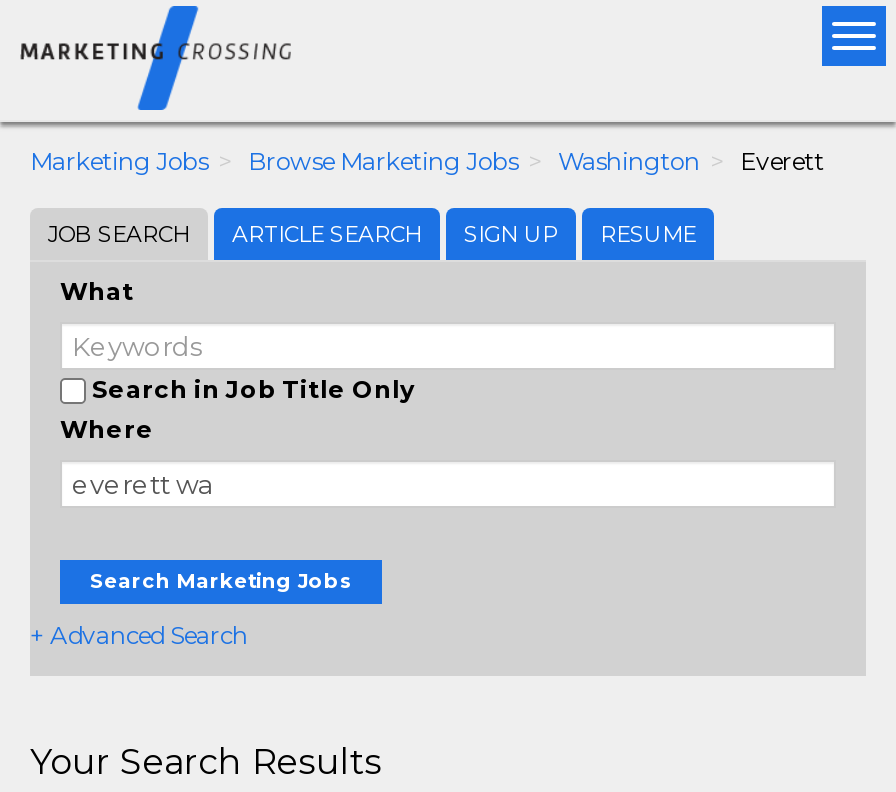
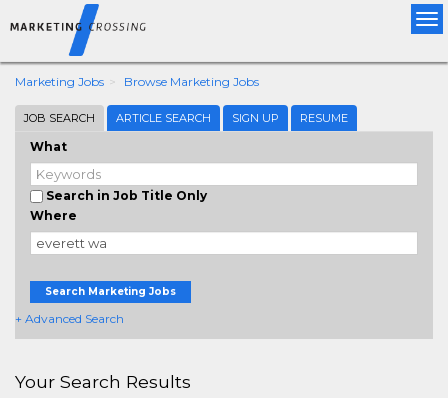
- Washington
- Everett
